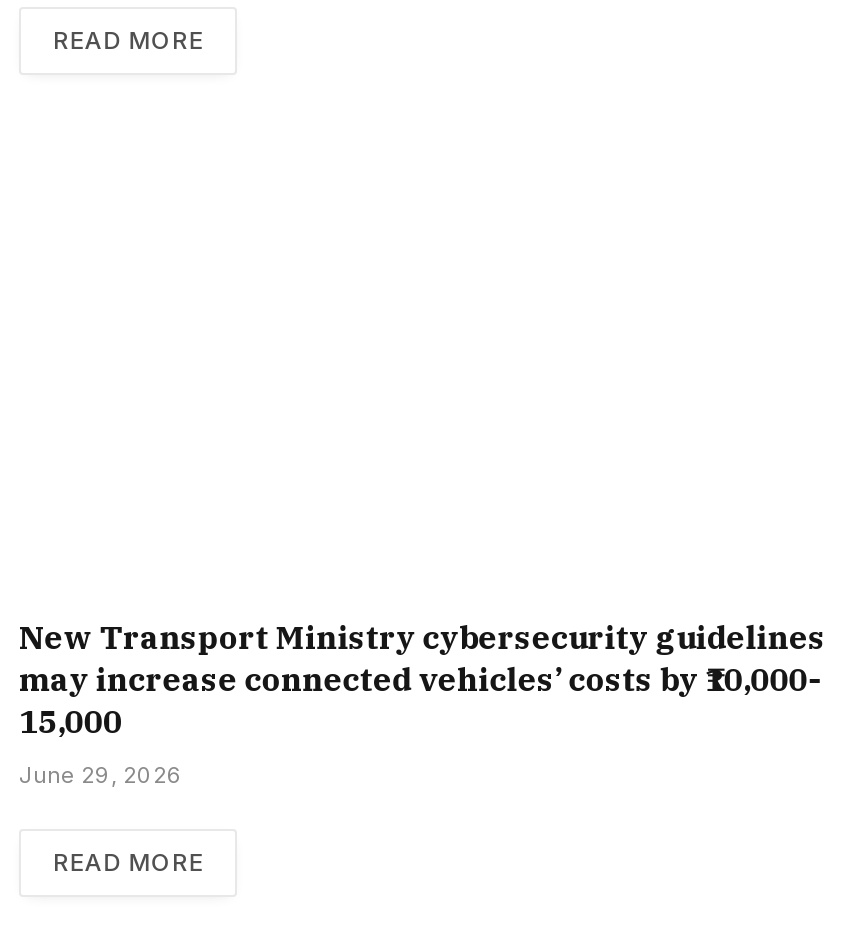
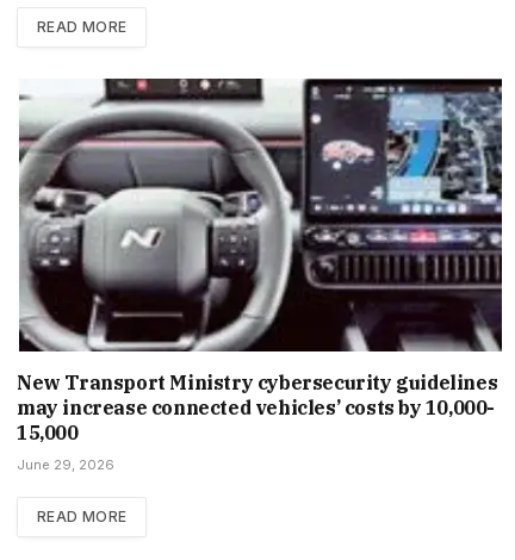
+ [image]
